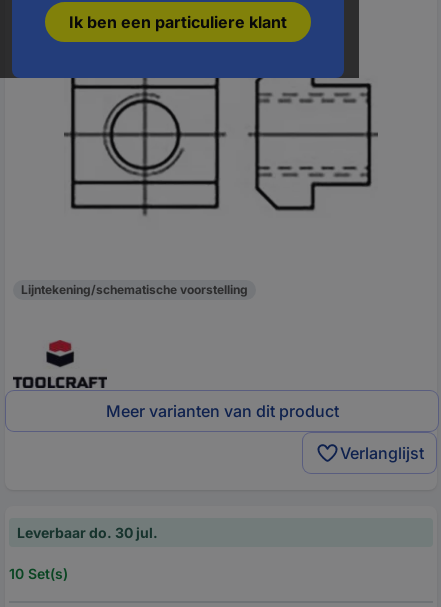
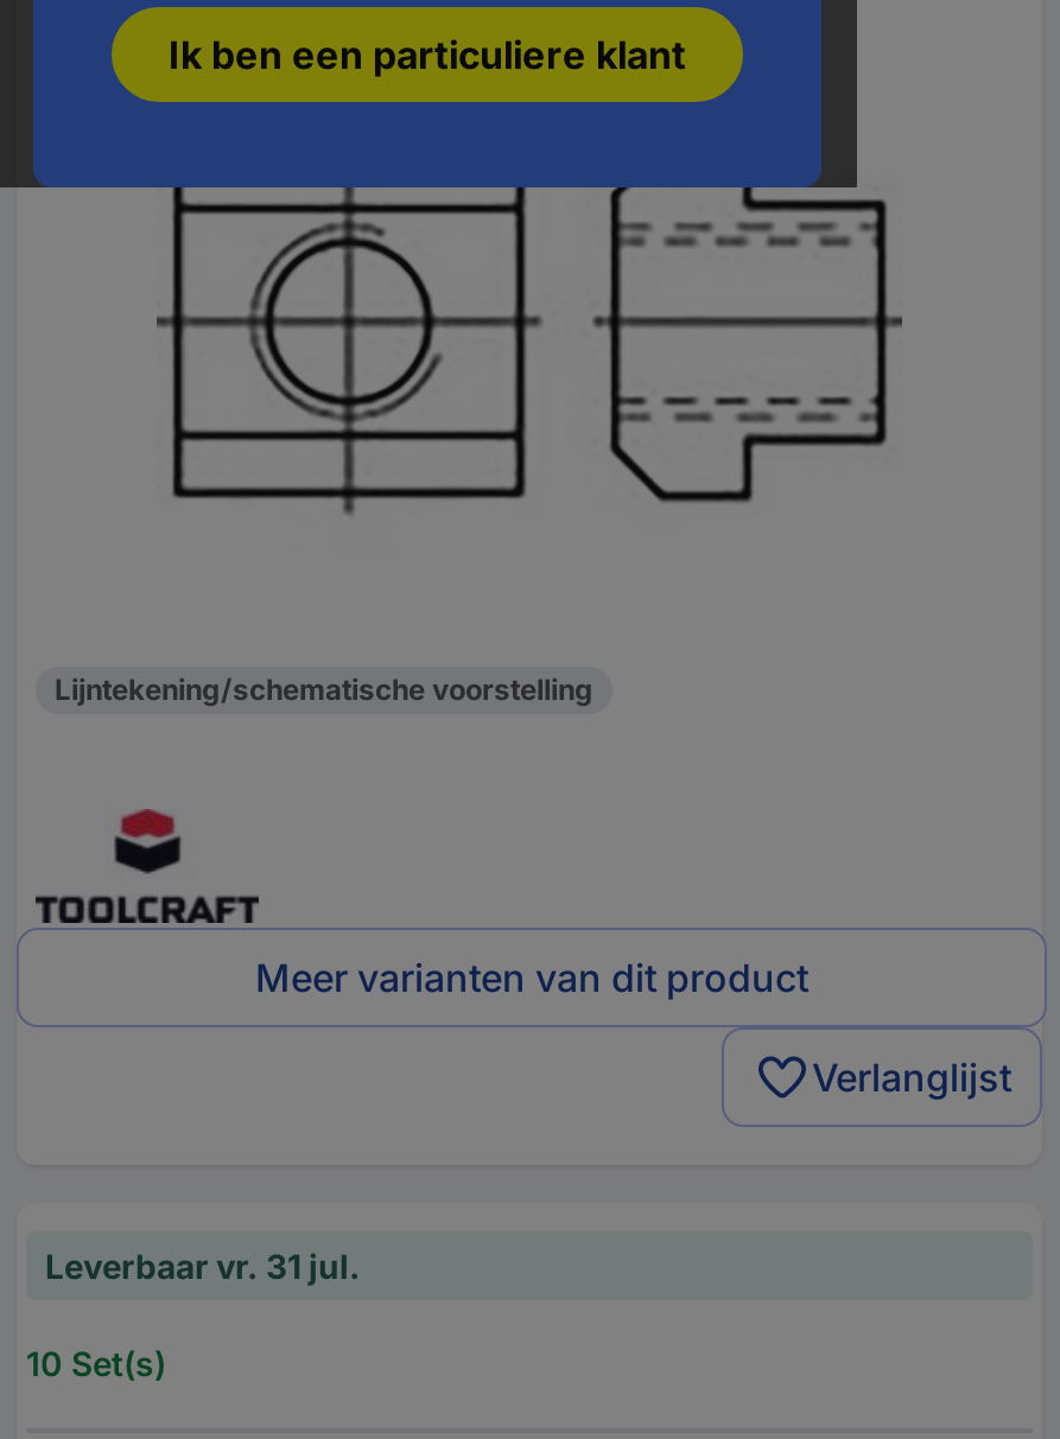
- Leverbaar do. 30 jul.
+ Leverbaar vr. 31 jul.
